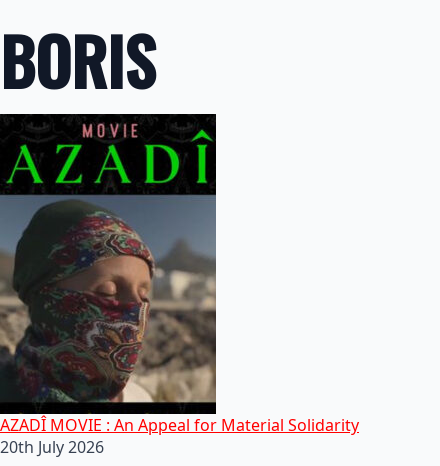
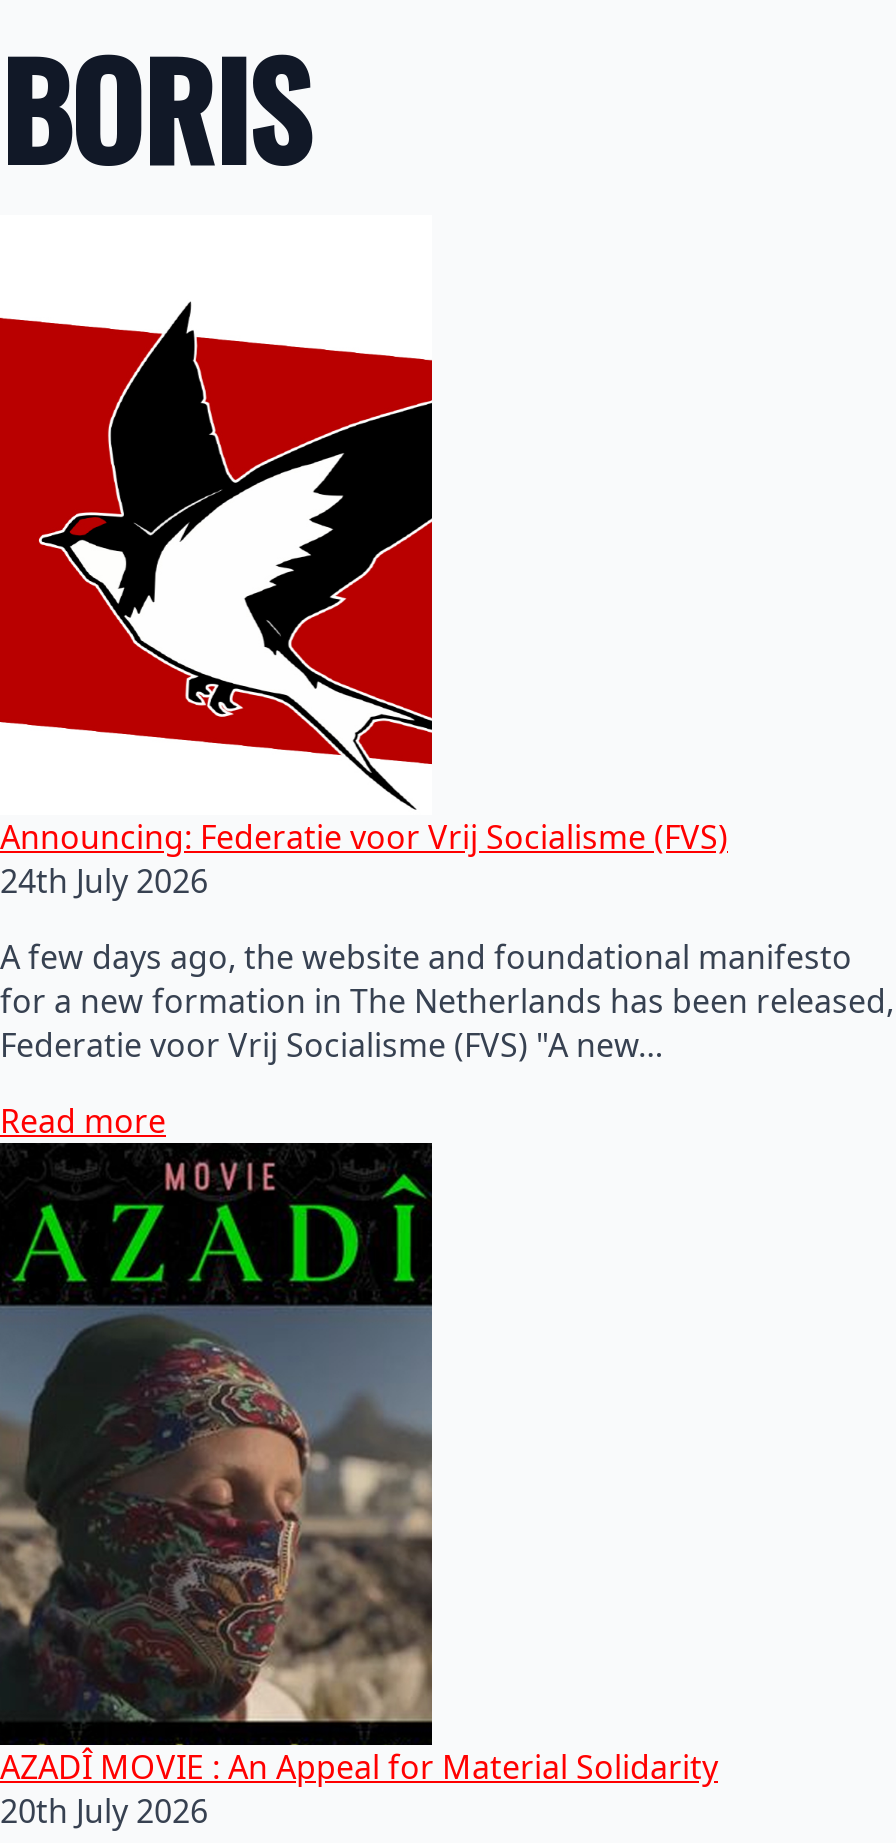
+ [image]
+ Announcing: Federatie voor Vrij Socialisme (FVS)
+ 24th July 2026
+ A few days ago, the website and foundational manifesto
+ for a new formation in The Netherlands has been released,
+ Federatie voor Vrij Socialisme (FVS) "A new…
+ Read more
